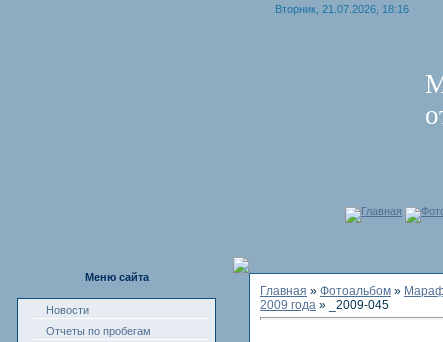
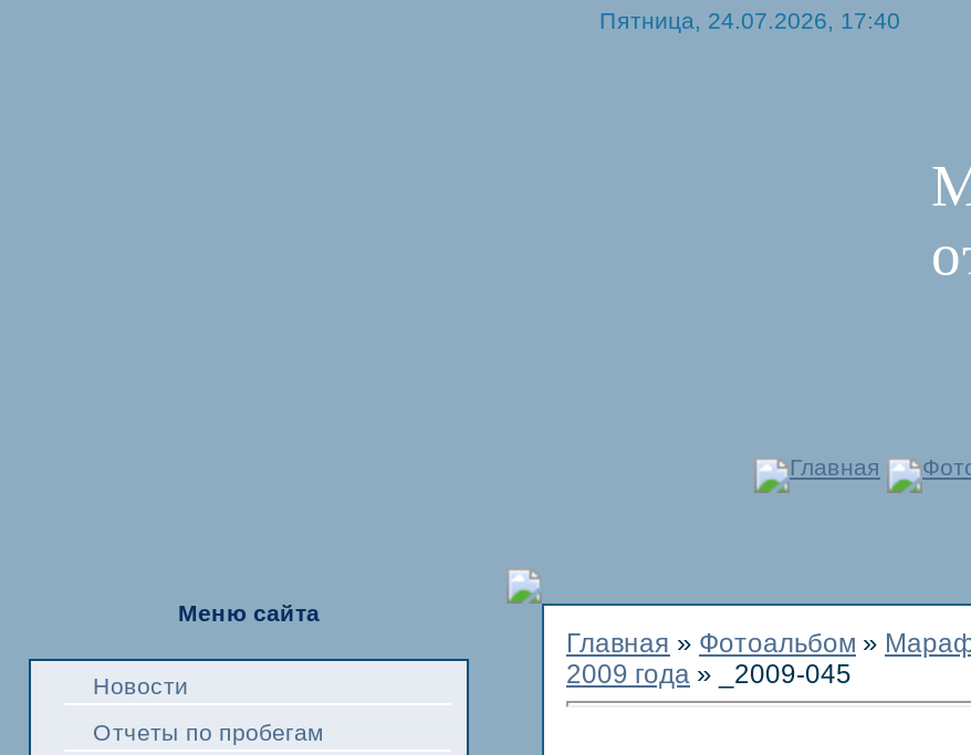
- Вторник, 21.07.2026, 18:16
+ Пятница, 24.07.2026, 17:40
